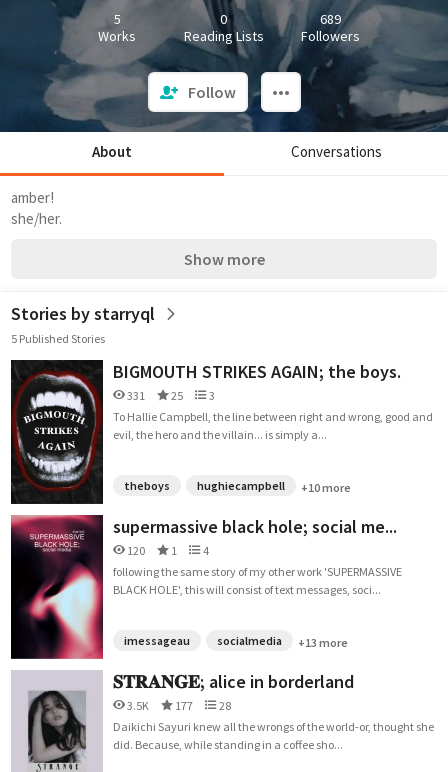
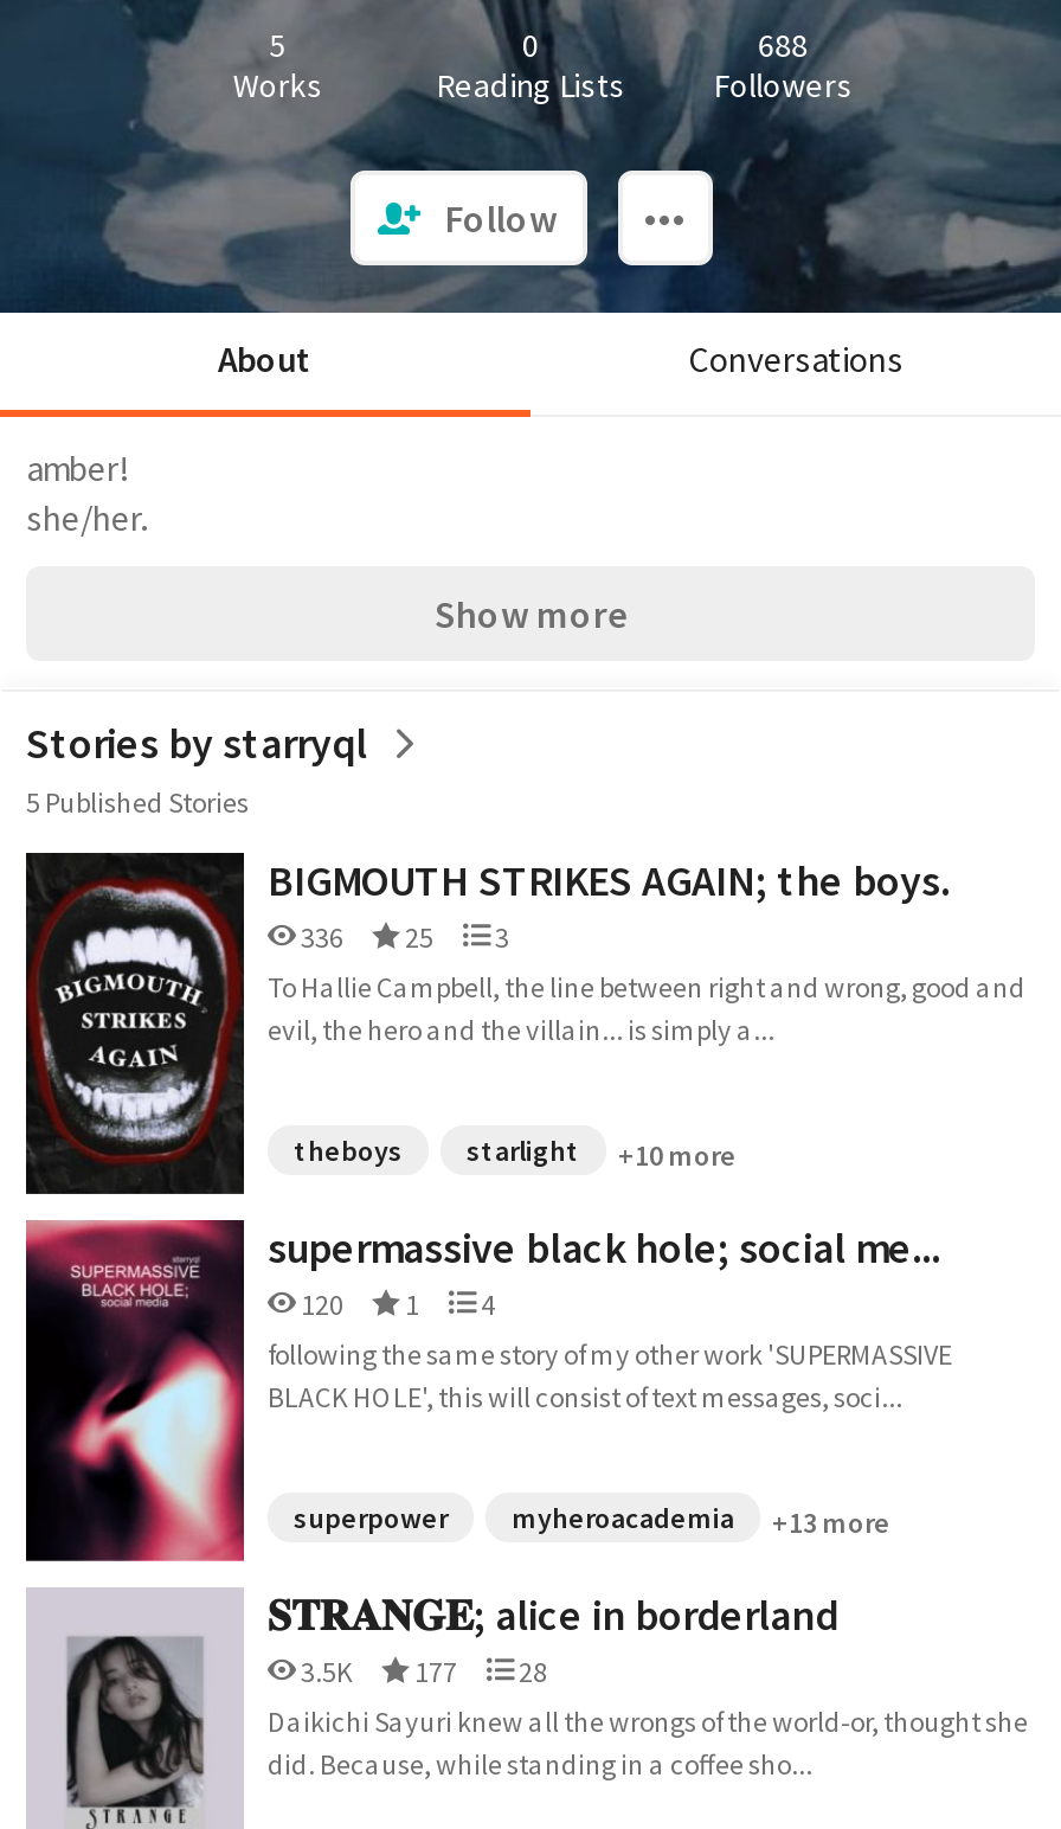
- 689
+ 688

- 331 25 3
+ 336 25 3

- hughiecampbell
+ starlight

- imessageau
- socialmedia
+ superpower
+ myheroacademia
